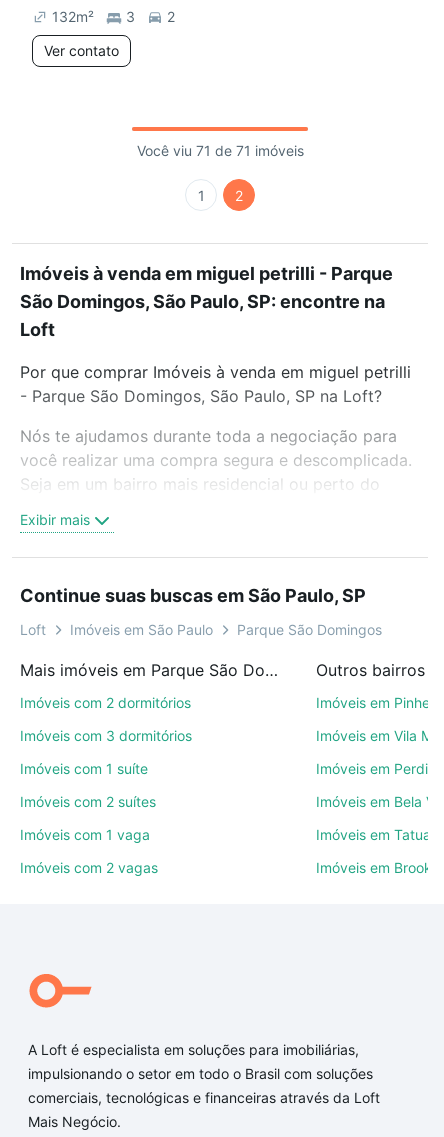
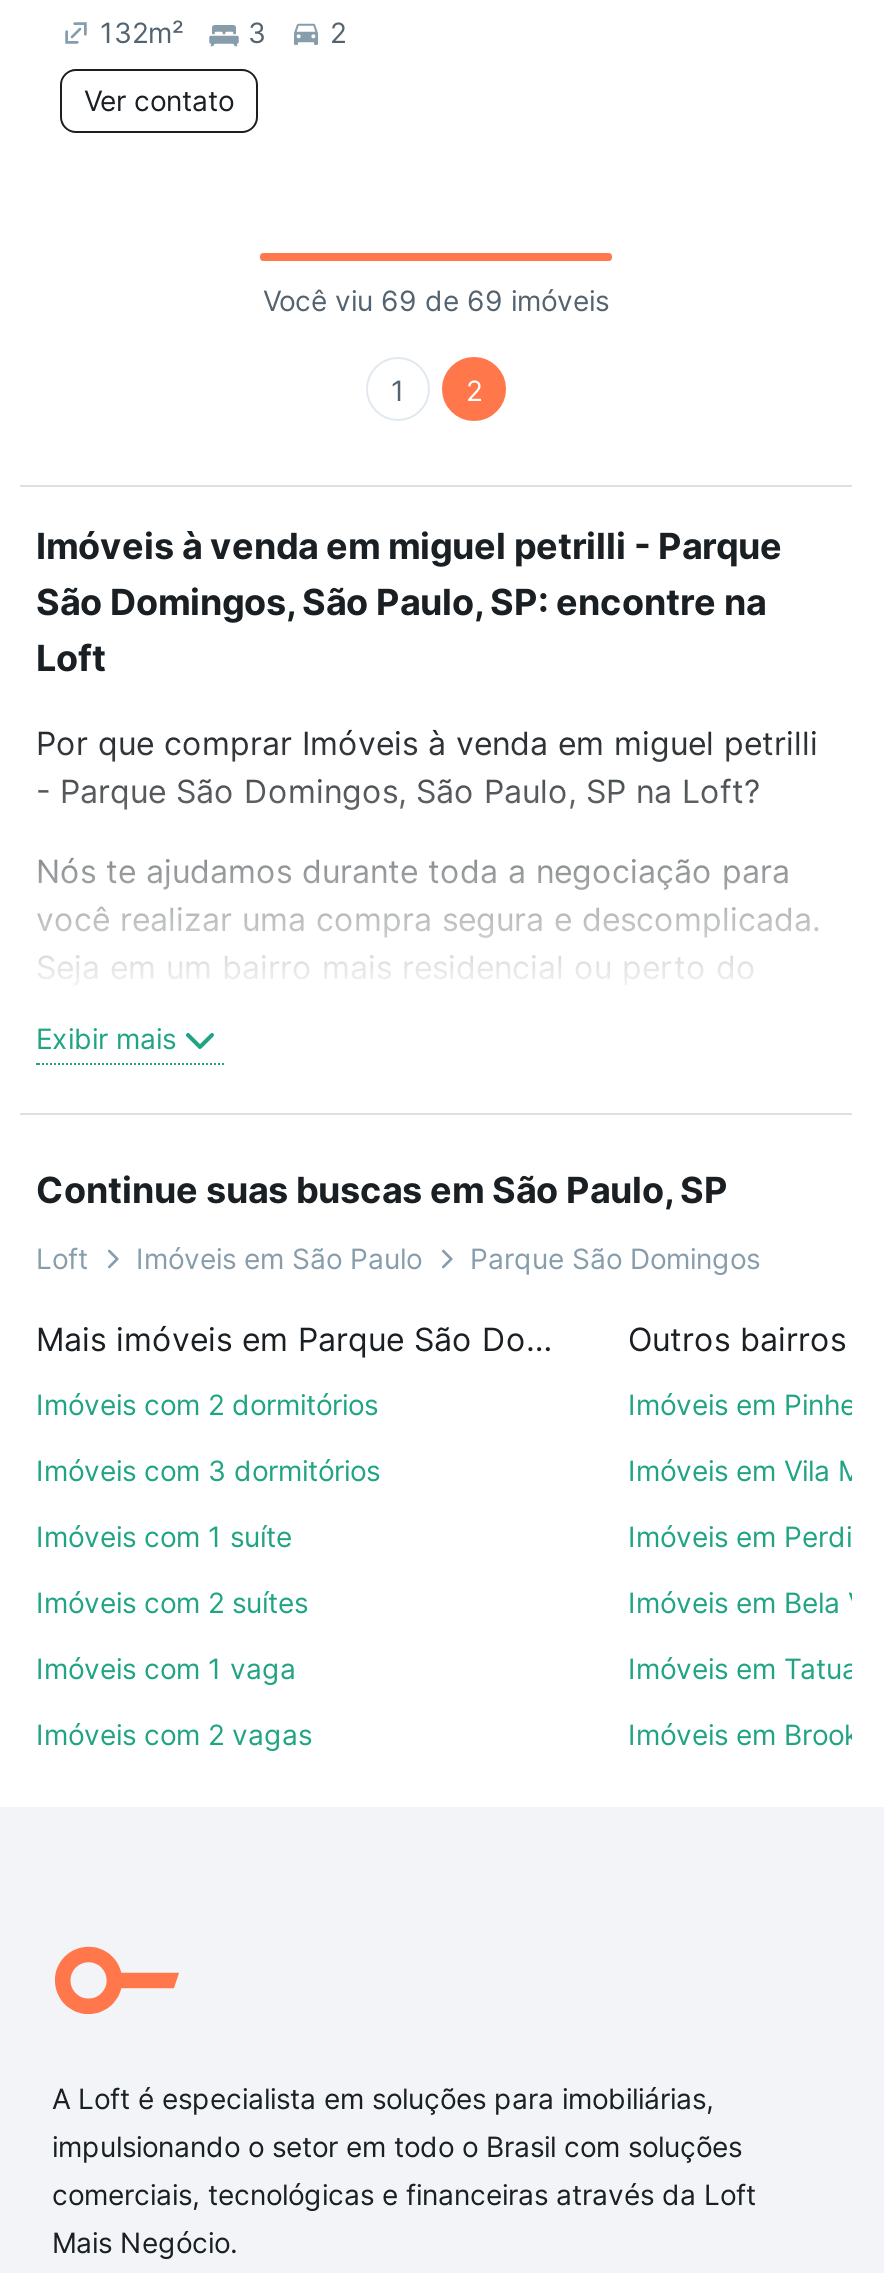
- Você viu 71 de 71 imóveis
+ Você viu 69 de 69 imóveis
